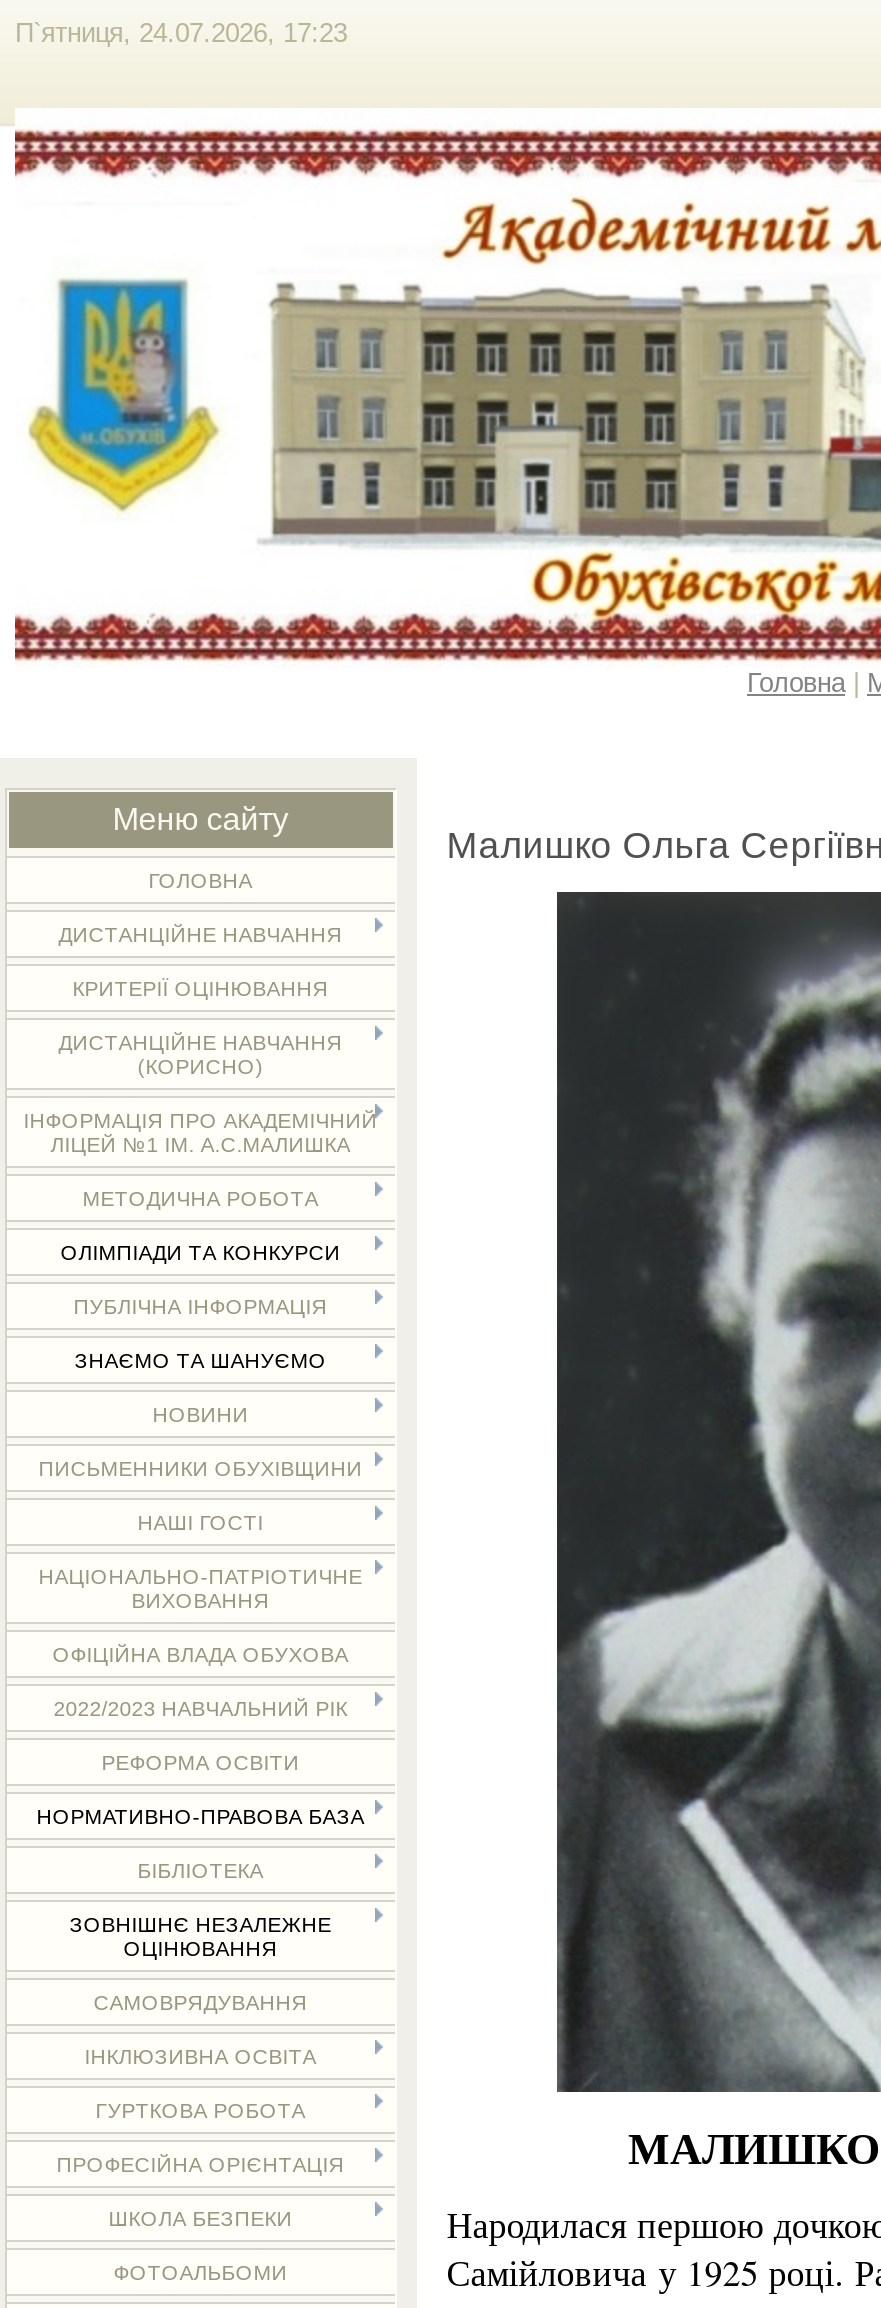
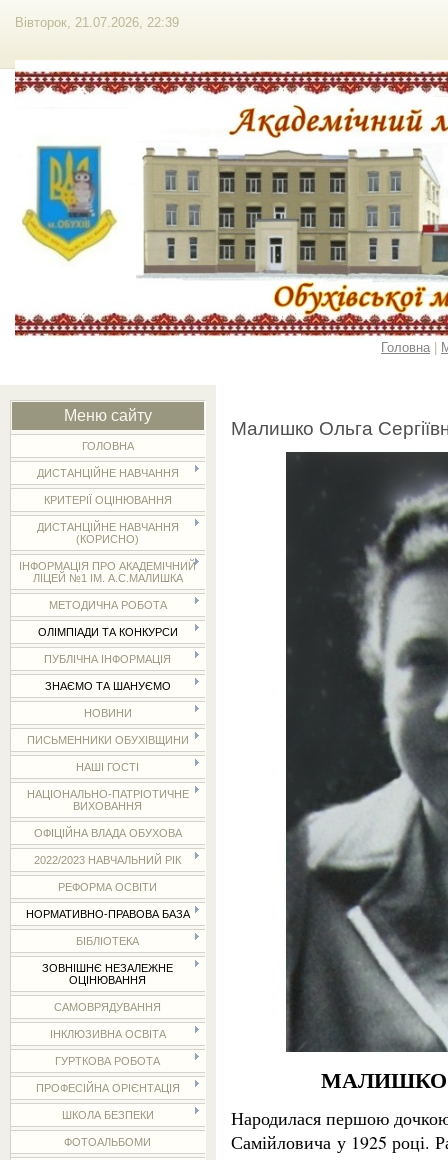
- П`ятниця, 24.07.2026, 17:23
+ Вівторок, 21.07.2026, 22:39
